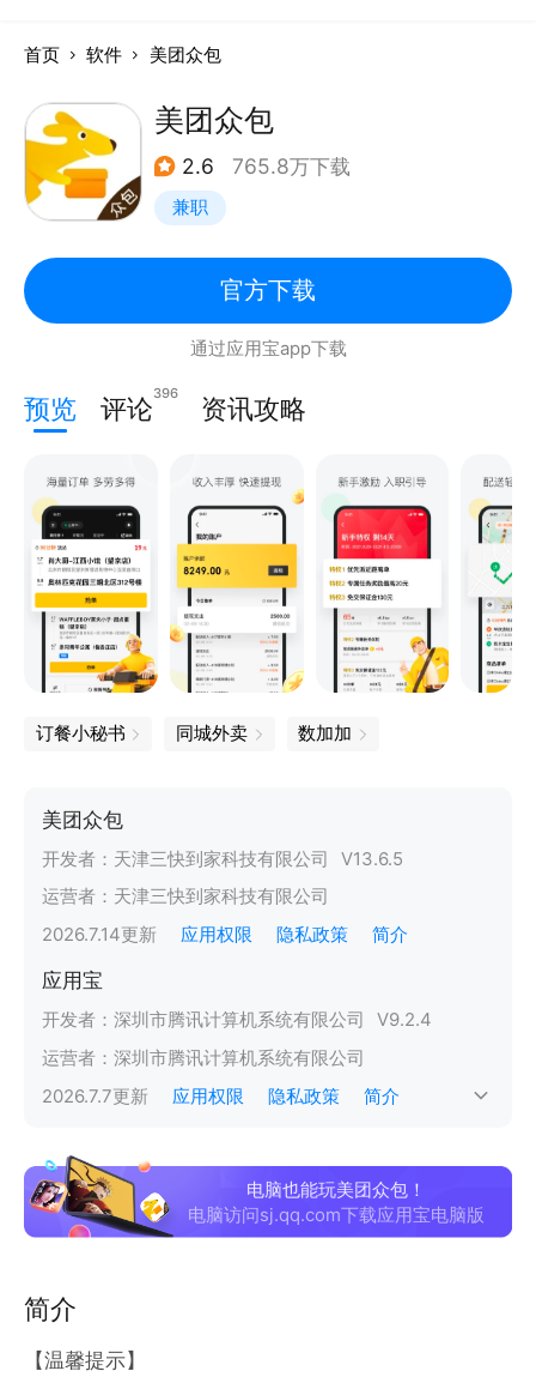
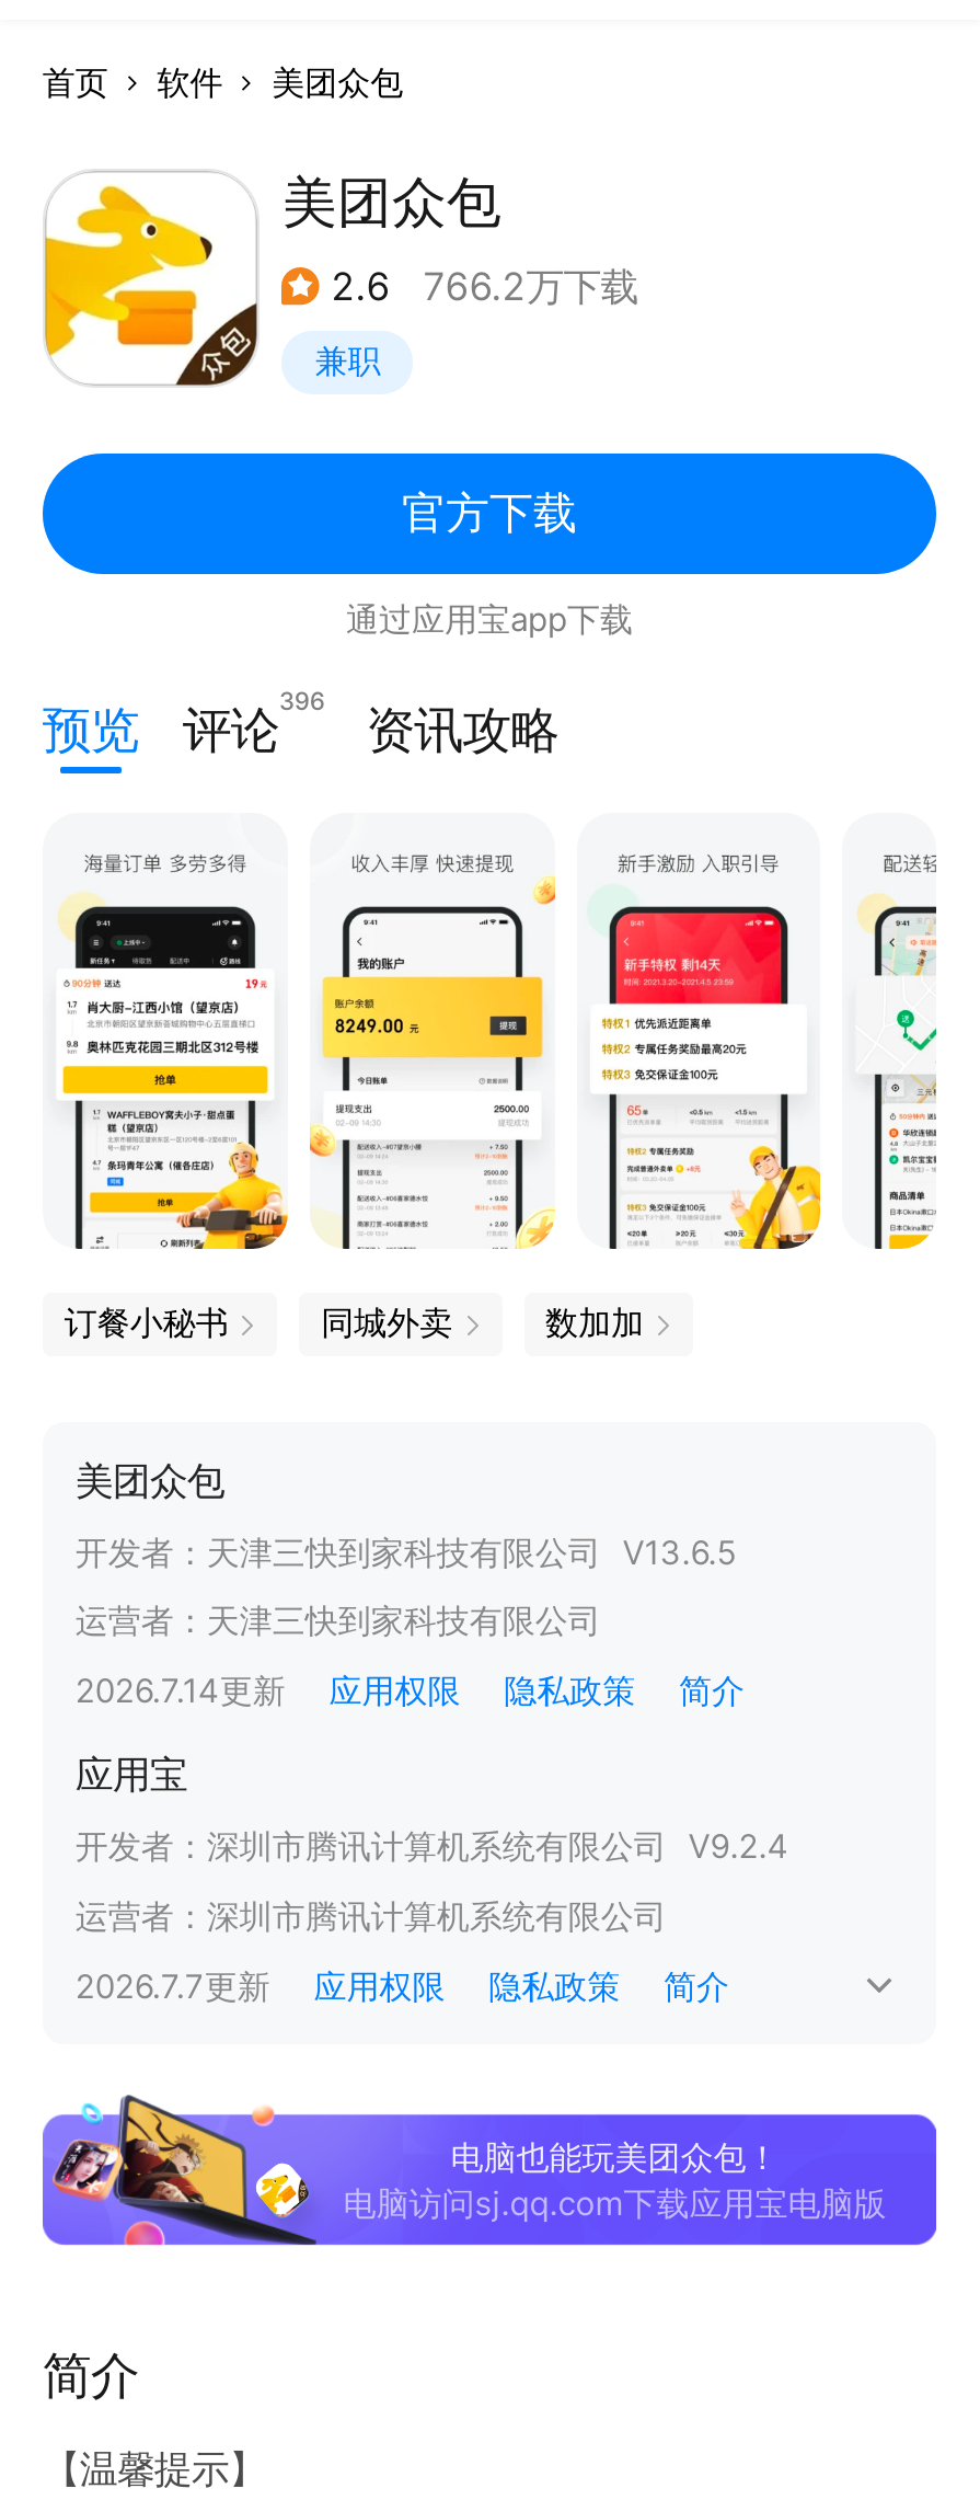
- 2.6 765.8万下载
+ 2.6 766.2万下载
